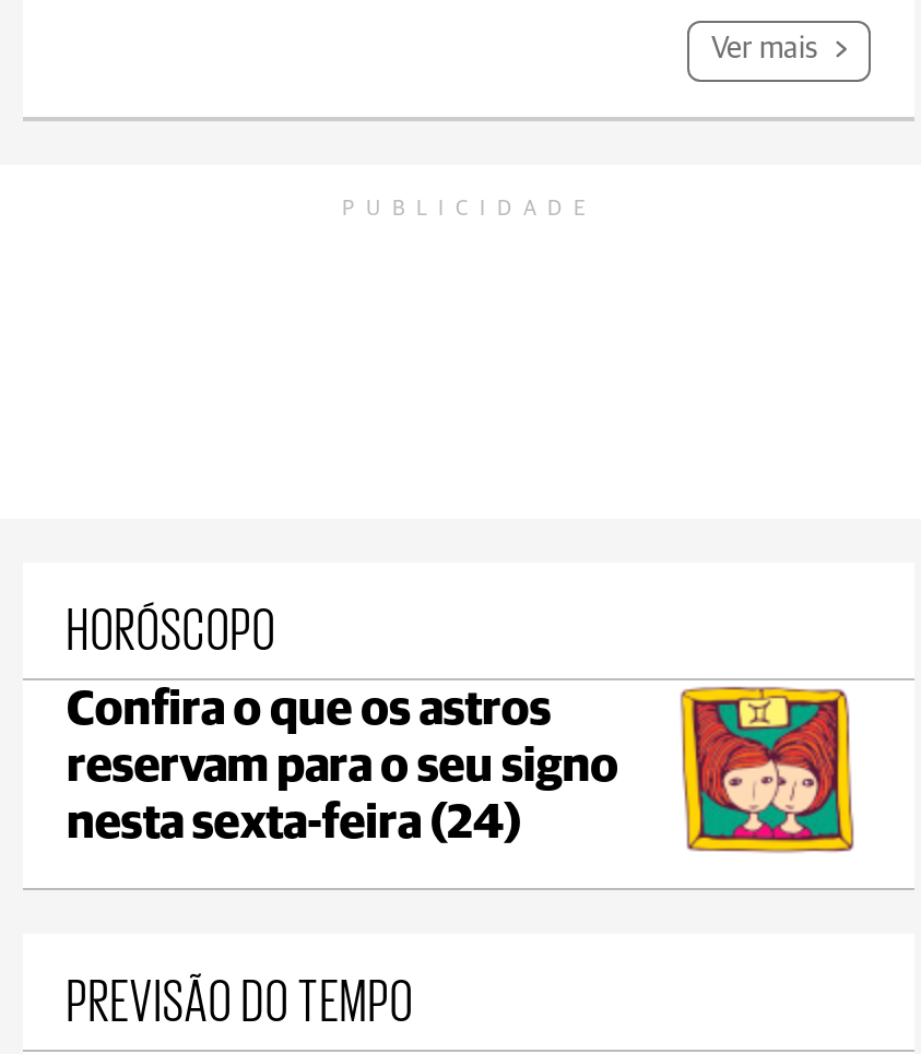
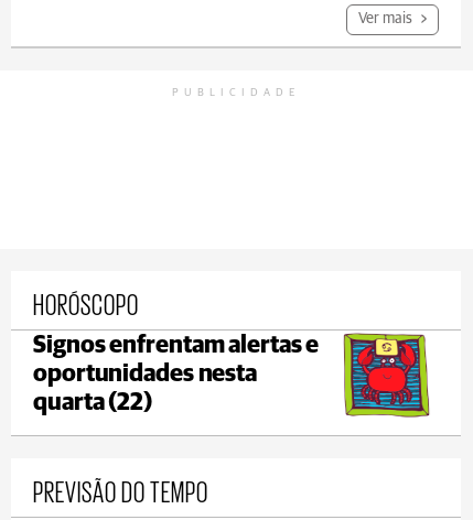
- [image]
- Confira o que os astros
- reservam para o seu signo
- nesta sexta-feira (24)
+ [image]
+ Signos enfrentam alertas e
+ oportunidades nesta
+ quarta (22)
